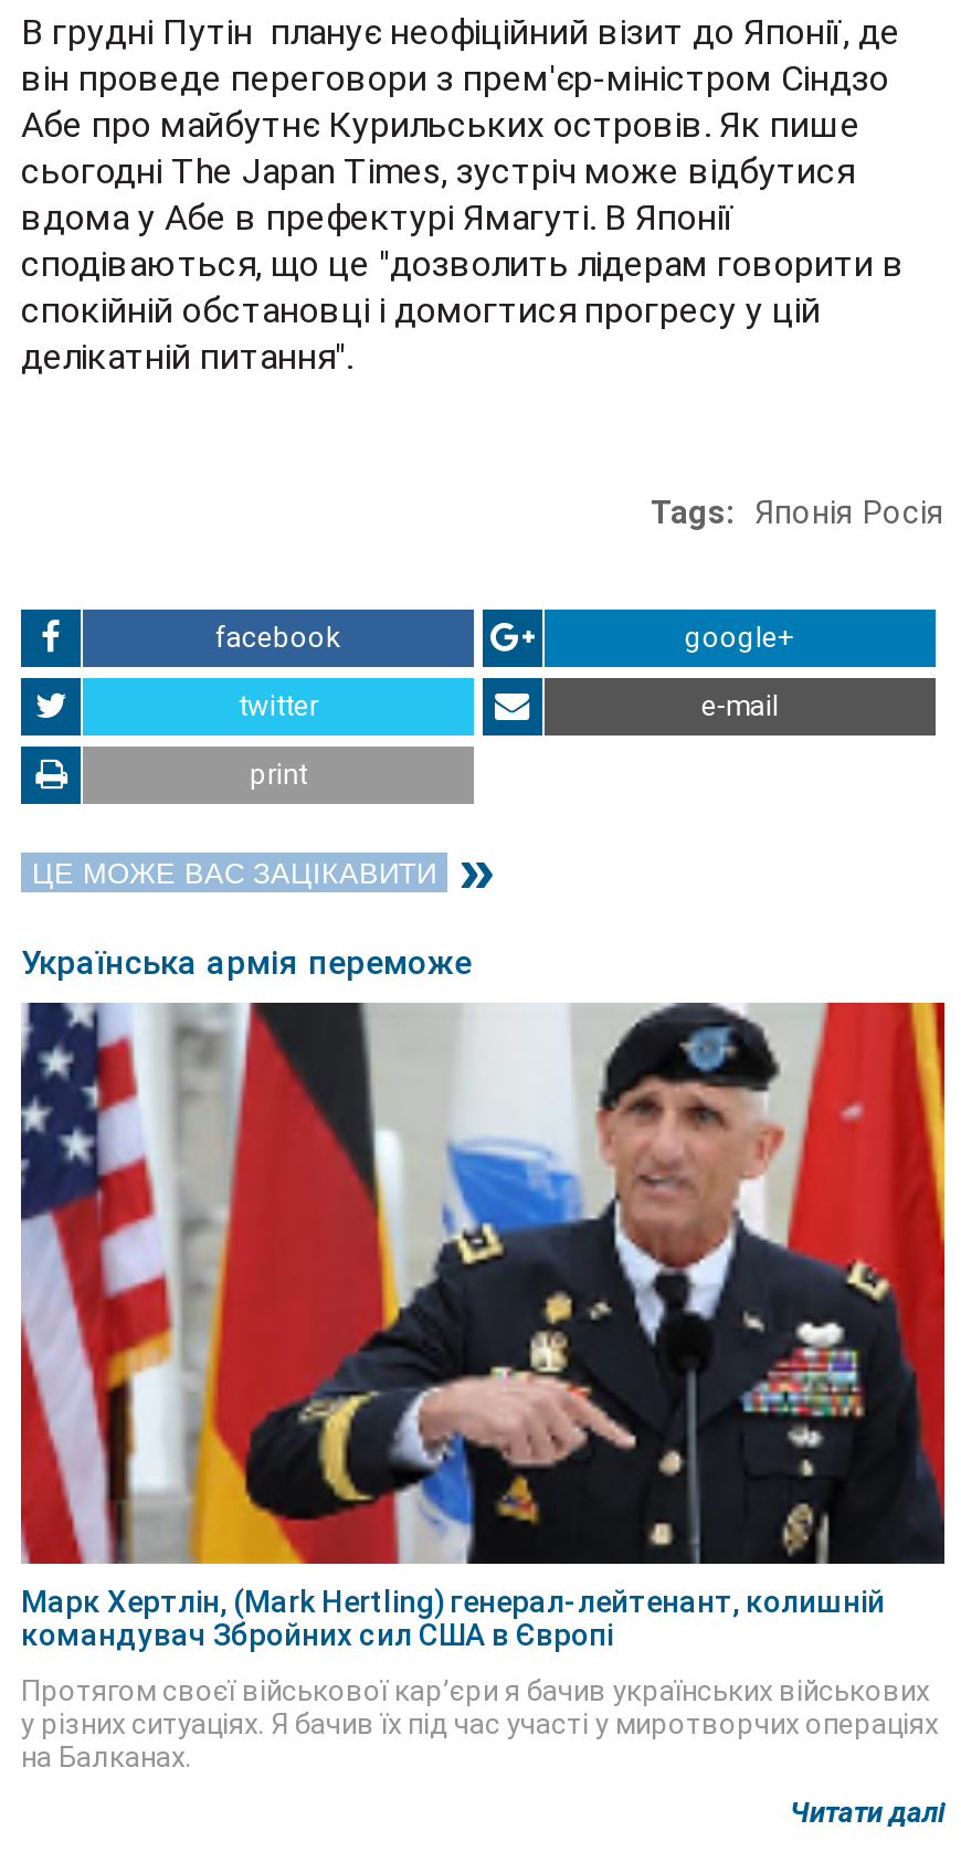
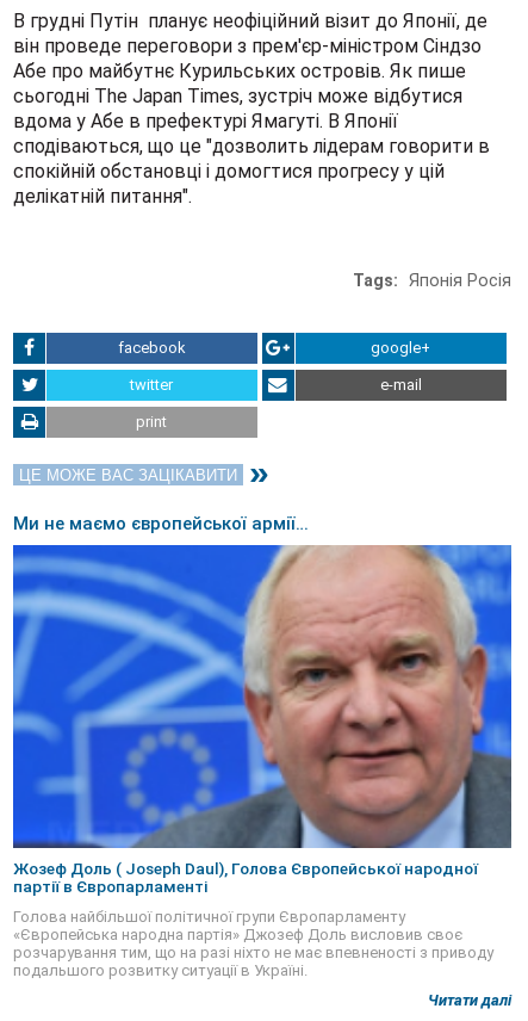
- Українська армія переможе
+ Ми не маємо європейської армії…

- [image]
- Марк Хертлін, (Mark Hertling) генерал-лейтенант, колишній
- командувач Збройних сил США в Європі
+ [image]
+ Жозеф Доль ( Joseph Daul), Голова Європейської народної
+ партії в Європарламенті

- Протягом своєї військової кар’єри я бачив українських військових
- у різних ситуаціях. Я бачив їх під час участі у миротворчих операціях
- на Балканах.
+ Голова найбільшої політичної групи Європарламенту
+ «Європейська народна партія» Джозеф Доль висловив своє
+ розчарування тим, що на разі ніхто не має впевненості з приводу
+ подальшого розвитку ситуації в Україні.
